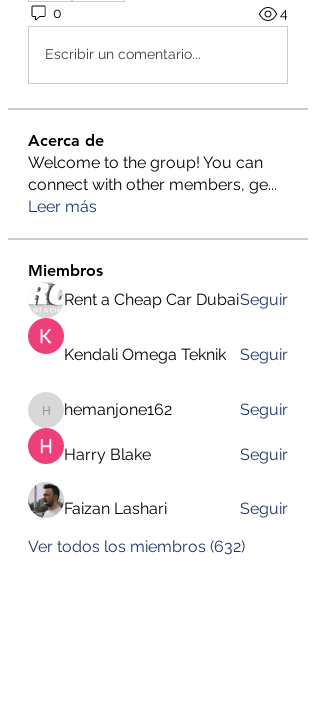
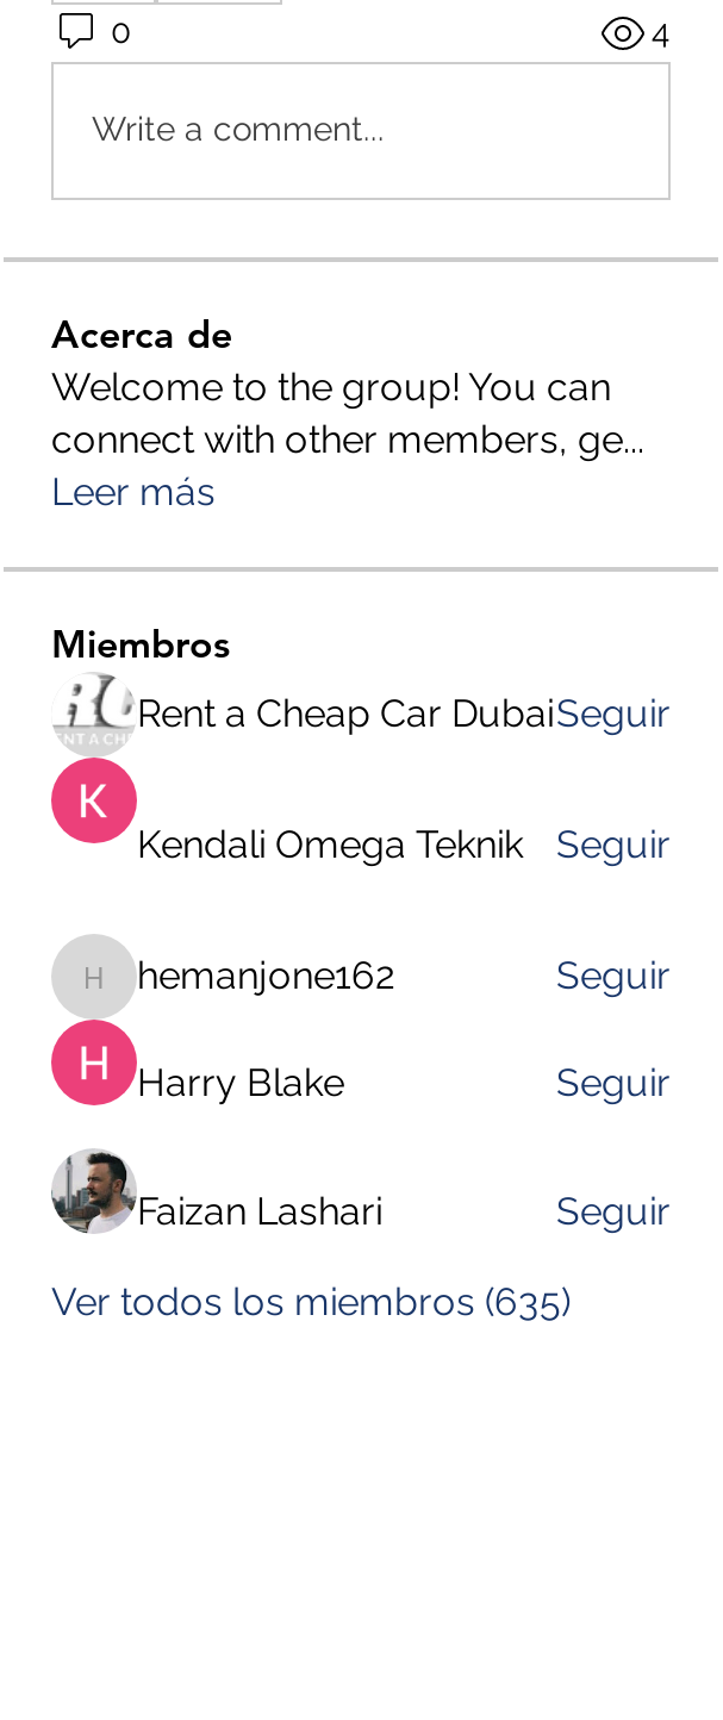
- Escribir un comentario...
+ Write a comment...

- Ver todos los miembros (632)
+ Ver todos los miembros (635)
